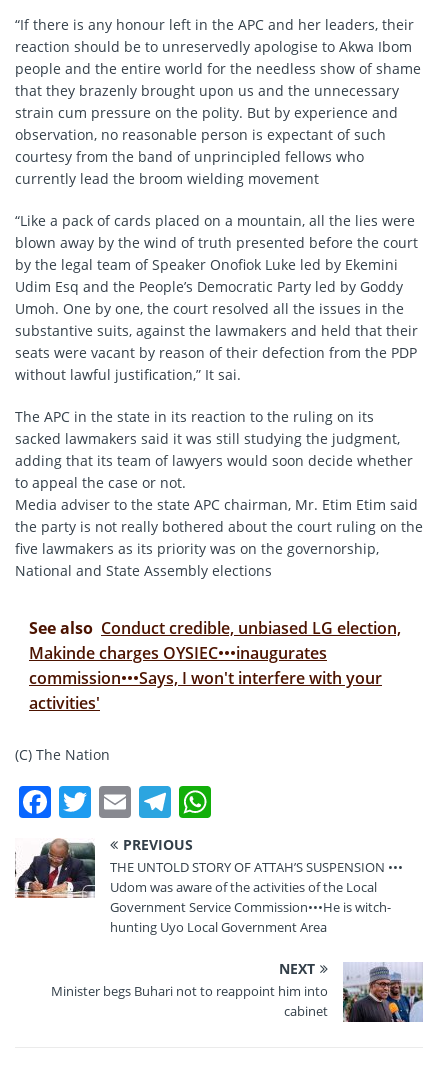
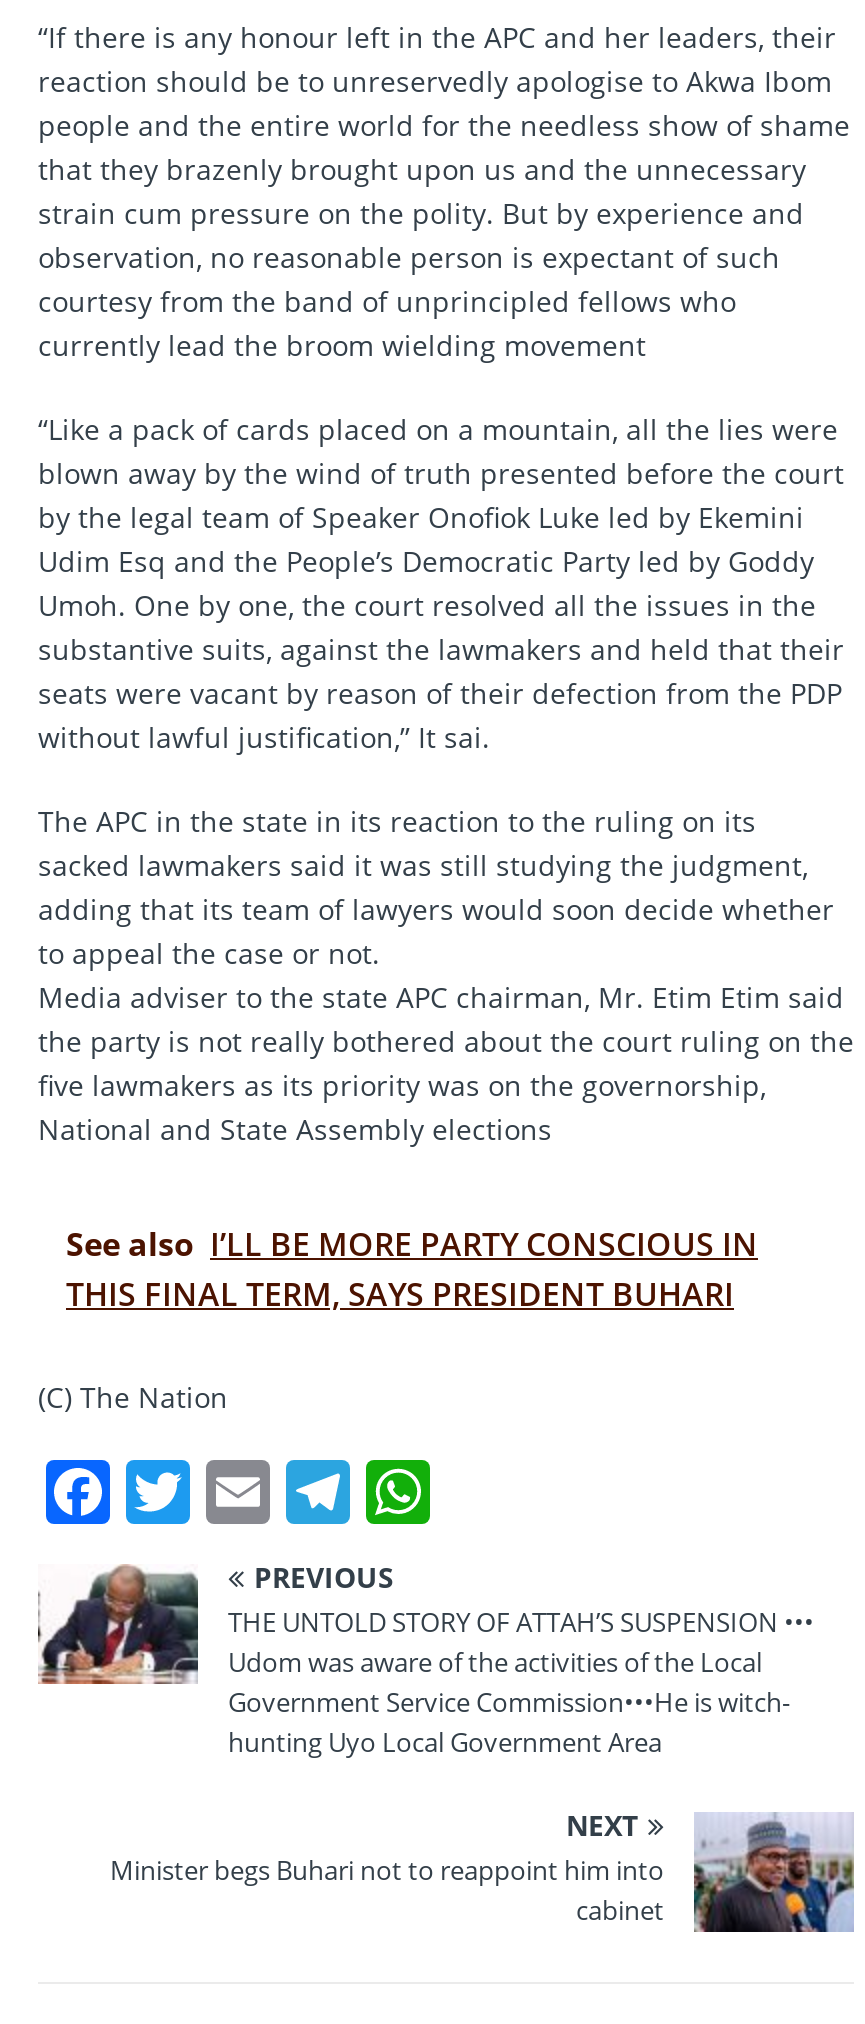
- See also Conduct credible, unbiased LG election,
- Makinde charges OYSIEC•••inaugurates
- commission•••Says, I won't interfere with your
- activities'
+ See also I’LL BE MORE PARTY CONSCIOUS IN
+ THIS FINAL TERM, SAYS PRESIDENT BUHARI
